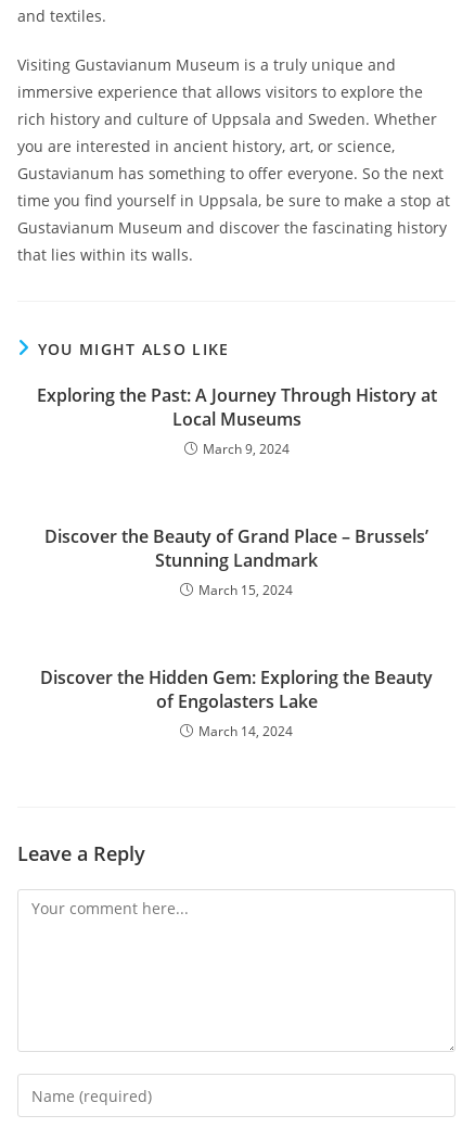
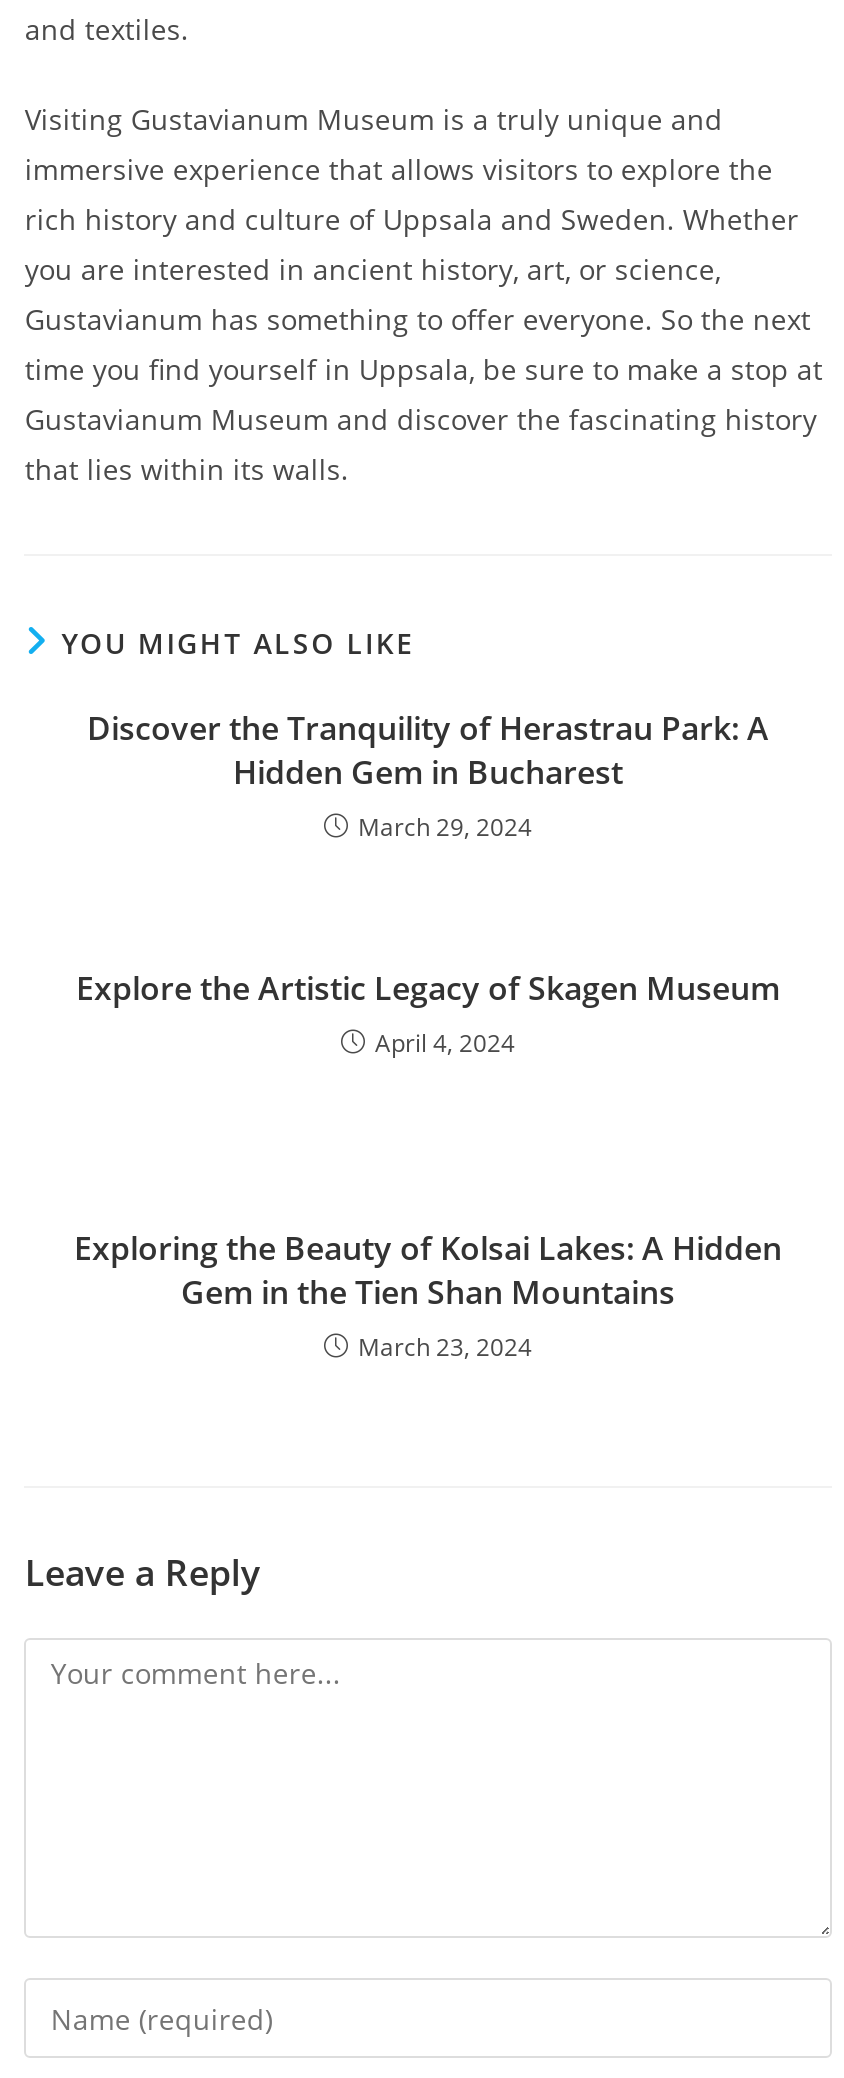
- Exploring the Past: A Journey Through History at
- Local Museums
- March 9, 2024
+ Discover the Tranquility of Herastrau Park: A
+ Hidden Gem in Bucharest
+ March 29, 2024

- Discover the Beauty of Grand Place – Brussels’
- Stunning Landmark
- March 15, 2024
+ Explore the Artistic Legacy of Skagen Museum
+ April 4, 2024

- Discover the Hidden Gem: Exploring the Beauty
- of Engolasters Lake
- March 14, 2024
+ Exploring the Beauty of Kolsai Lakes: A Hidden
+ Gem in the Tien Shan Mountains
+ March 23, 2024
